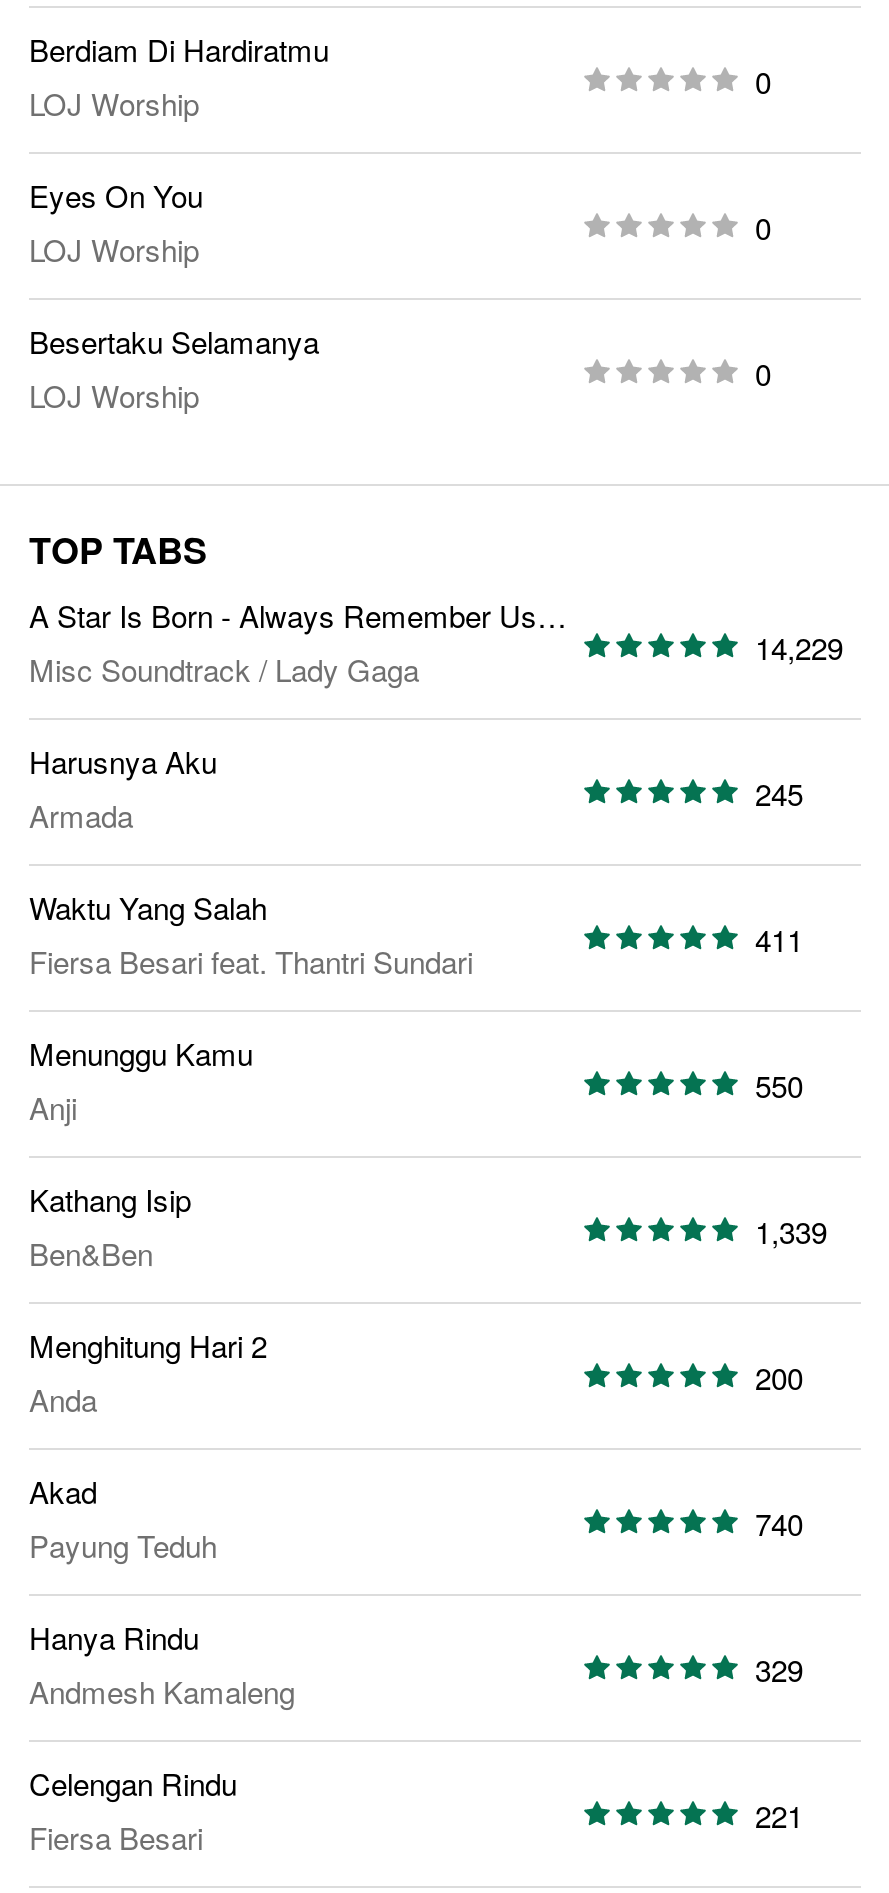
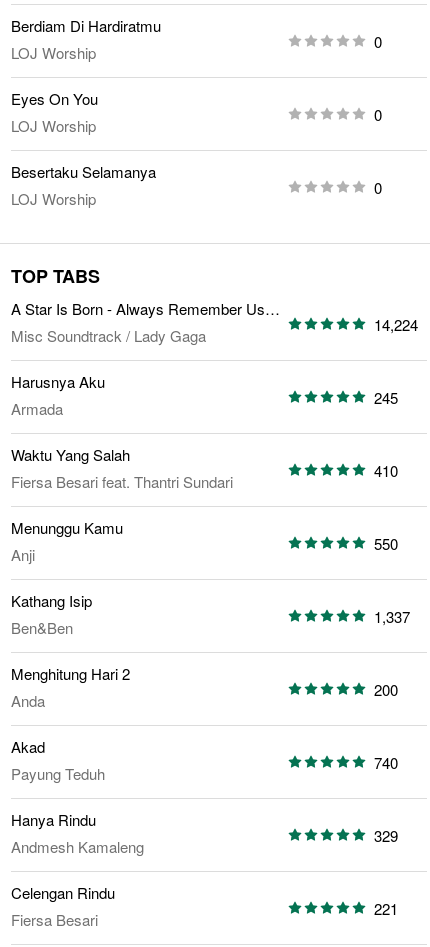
- 14,229
+ 14,224

- 411
+ 410

- 1,339
+ 1,337
